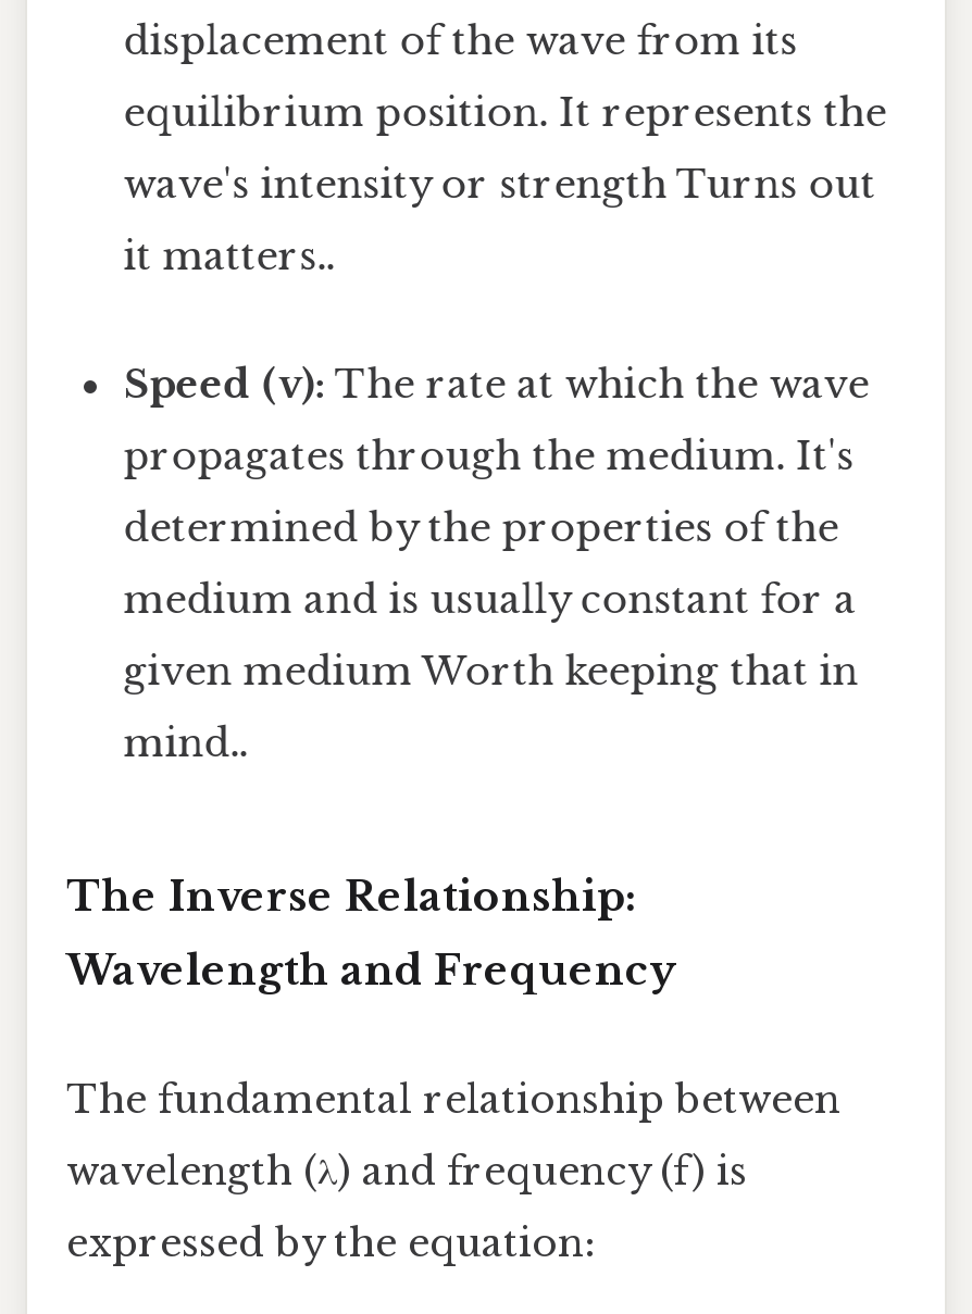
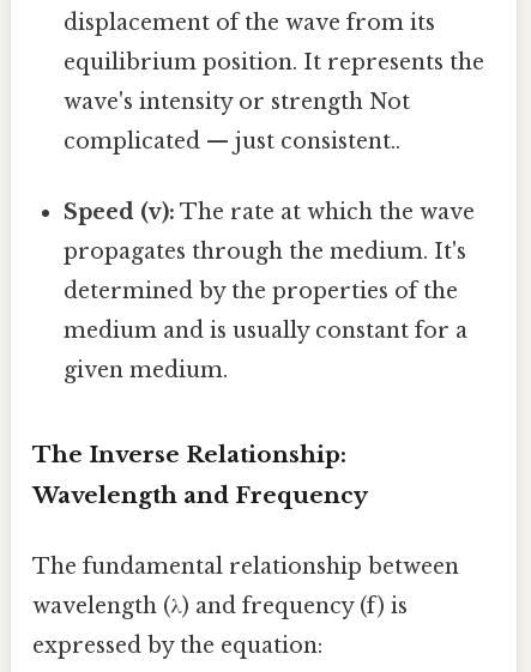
- wave's intensity or strength Turns out
+ wave's intensity or strength Not

- it matters..
+ complicated — just consistent..

- given medium Worth keeping that in
- mind..
+ given medium.
